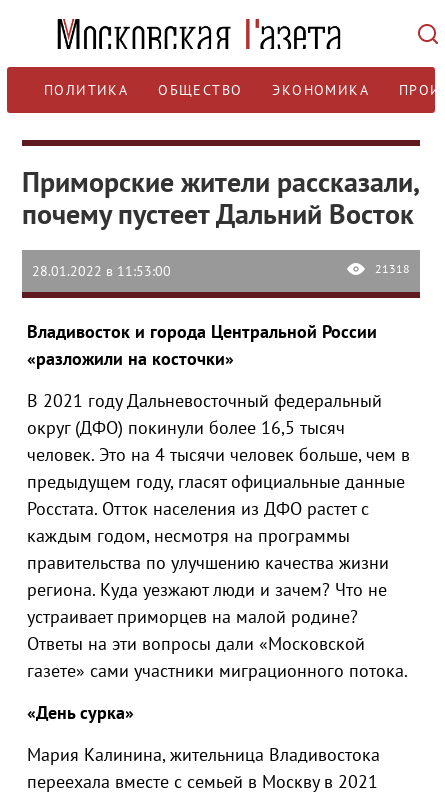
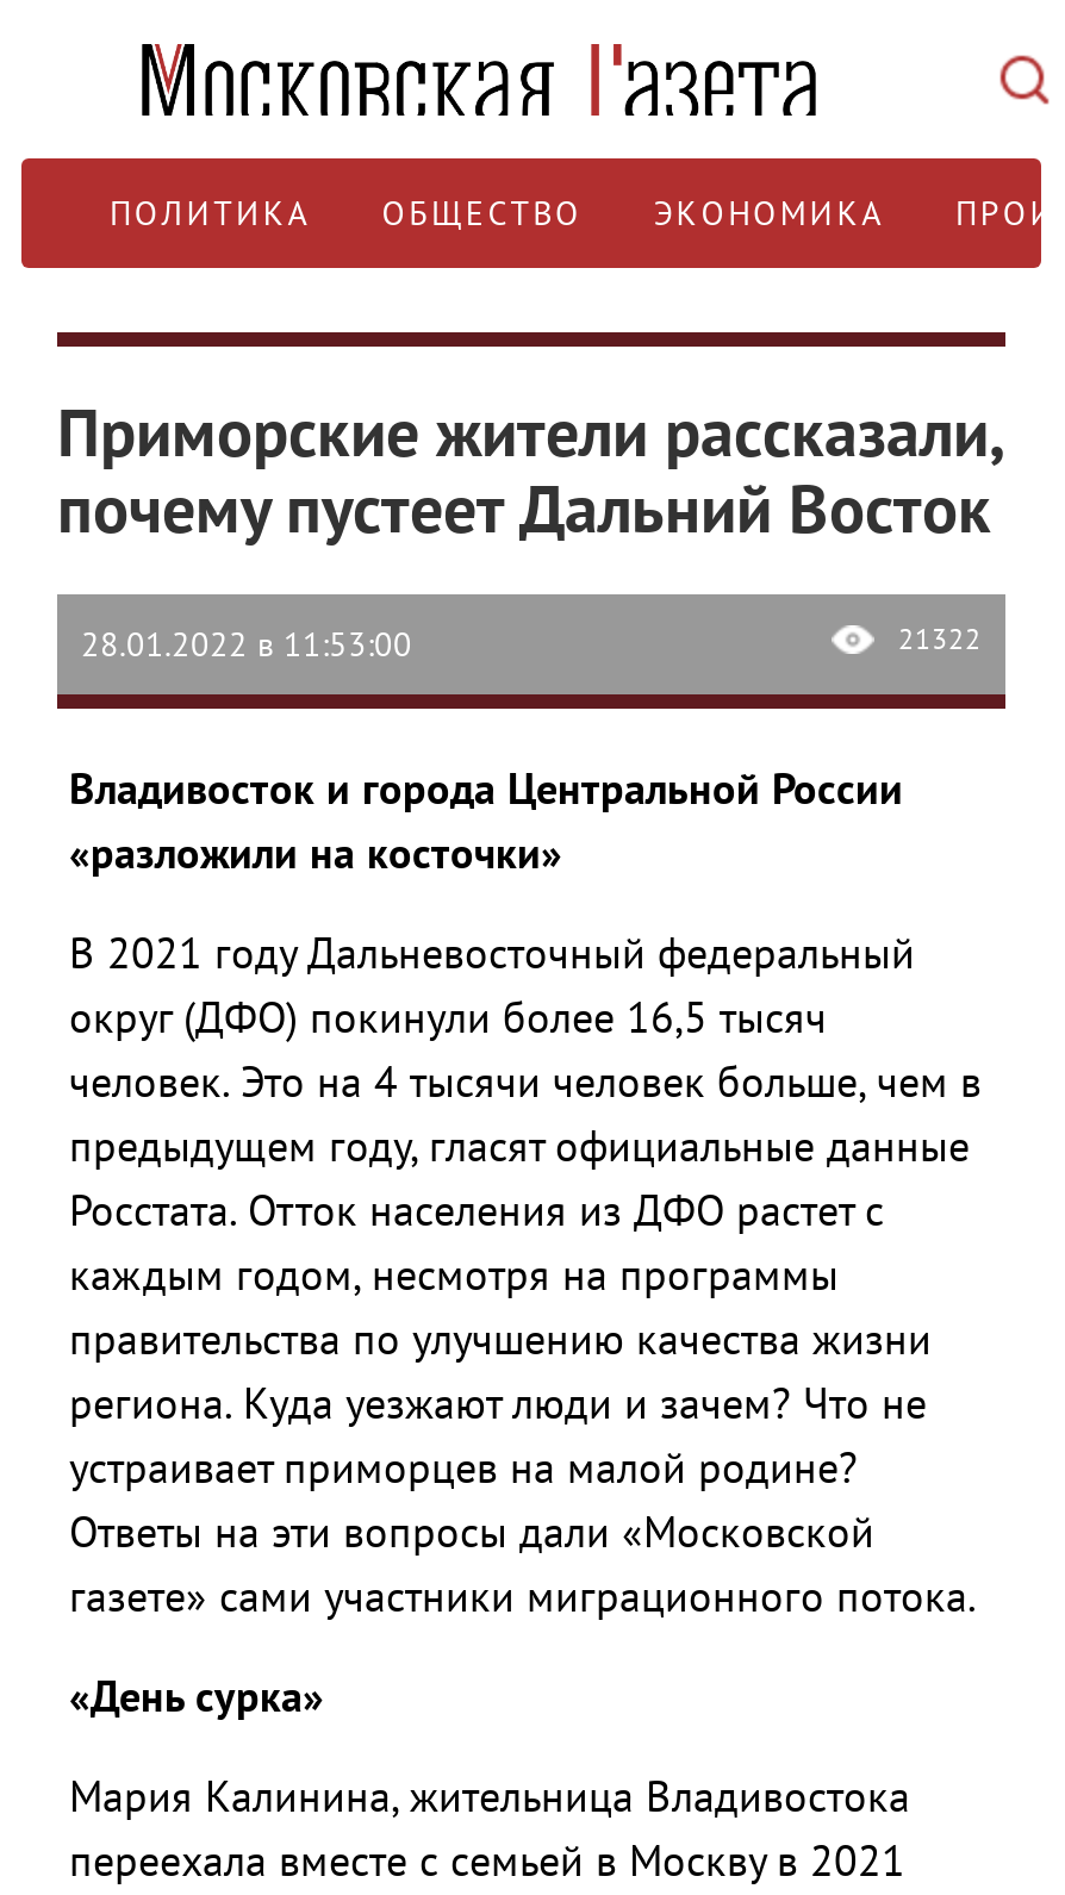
- 21318
+ 21322
